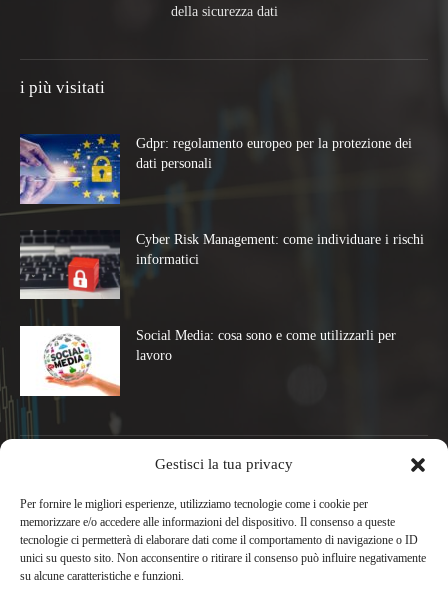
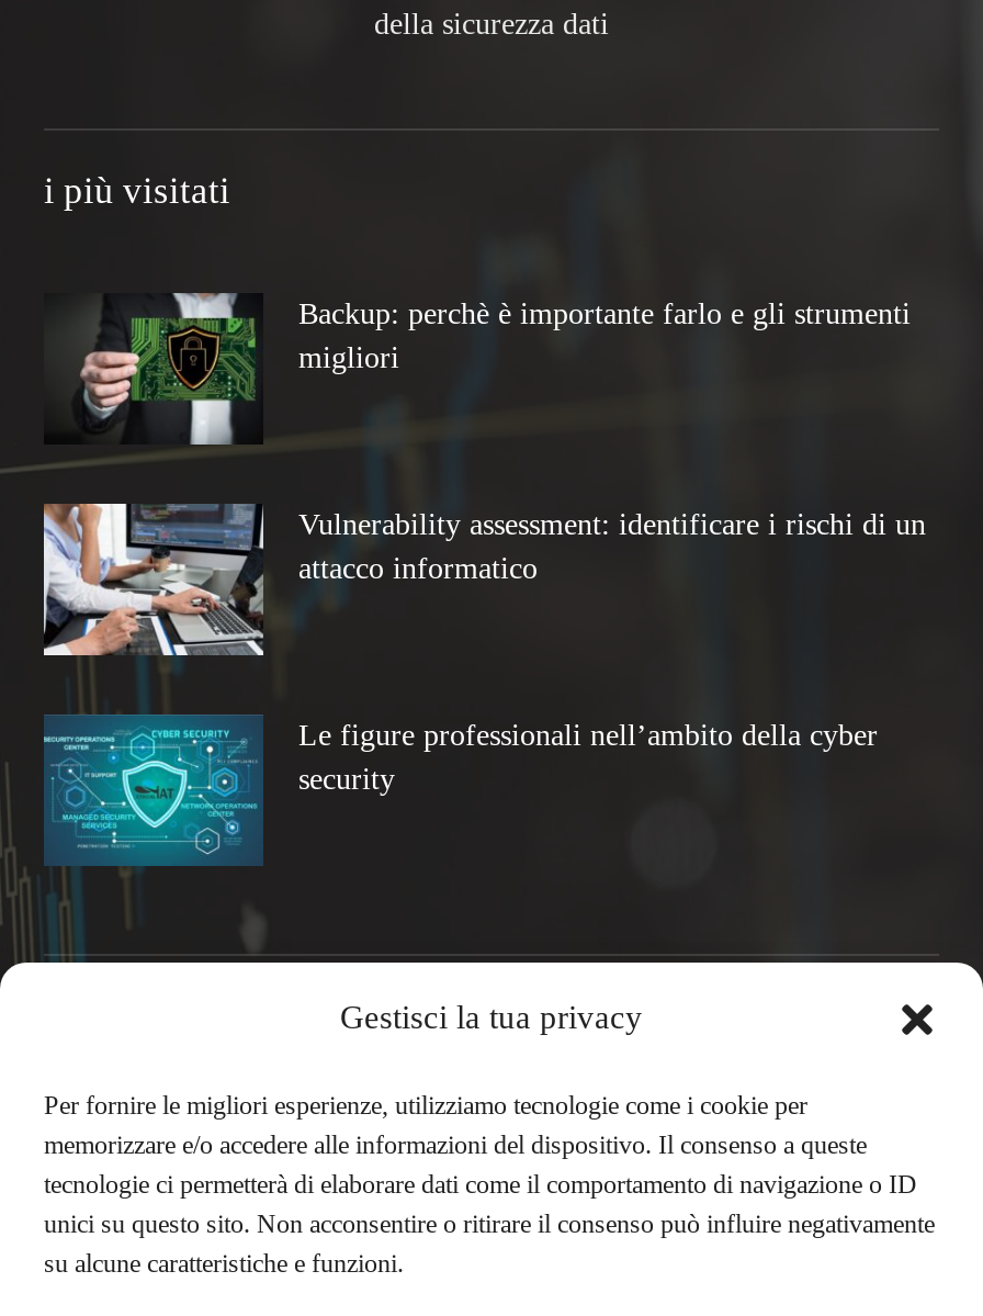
- [image]
- Gdpr: regolamento europeo per la protezione dei
- dati personali
+ [image]
+ Backup: perchè è importante farlo e gli strumenti
+ migliori

- [image]
- Cyber Risk Management: come individuare i rischi
- informatici
+ [image]
+ Vulnerability assessment: identificare i rischi di un
+ attacco informatico

- [image]
- Social Media: cosa sono e come utilizzarli per
- lavoro
+ [image]
+ Le figure professionali nell’ambito della cyber
+ security
